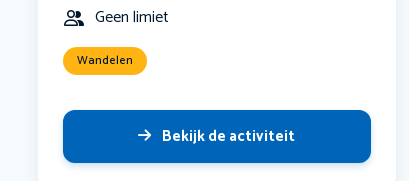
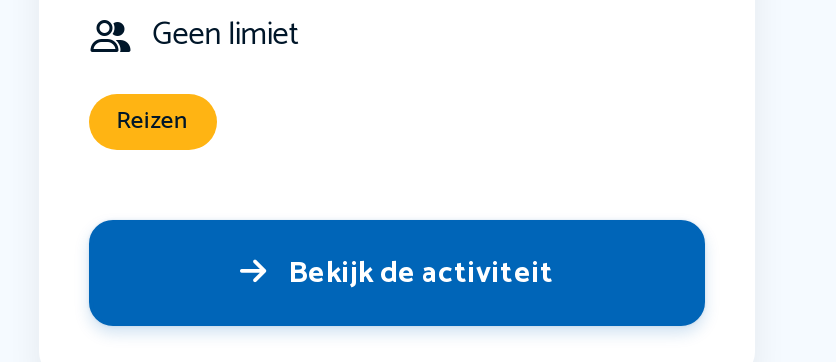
- Wandelen
+ Reizen
